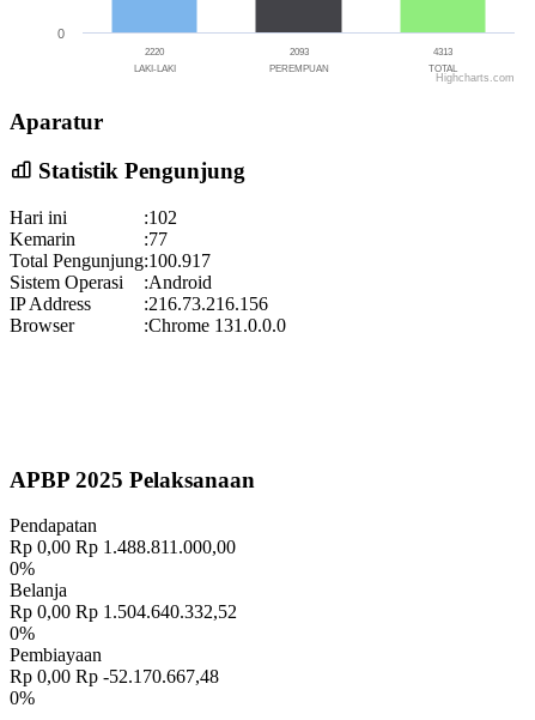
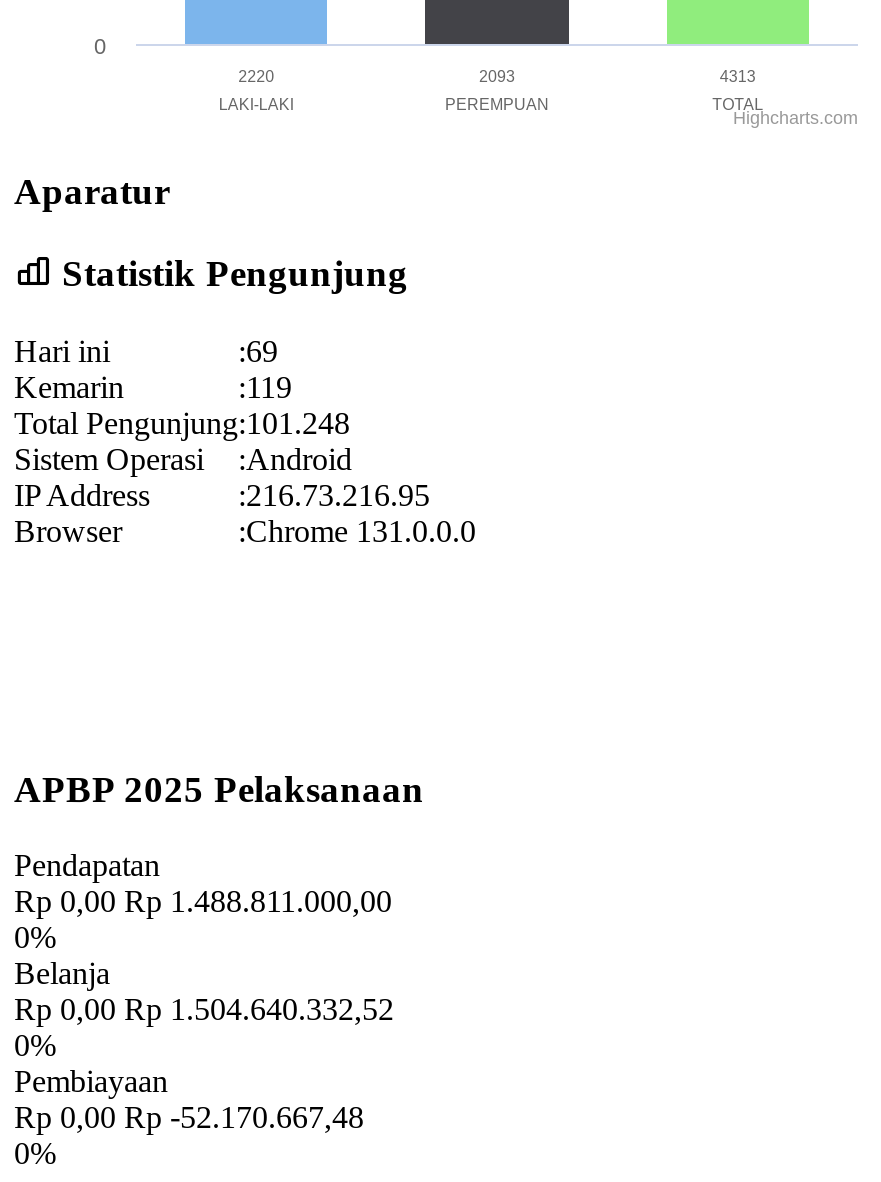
- :102
+ :69

- :77
+ :119

- Total Pengunjung:100.917
+ Total Pengunjung:101.248

- :216.73.216.156
+ :216.73.216.95
